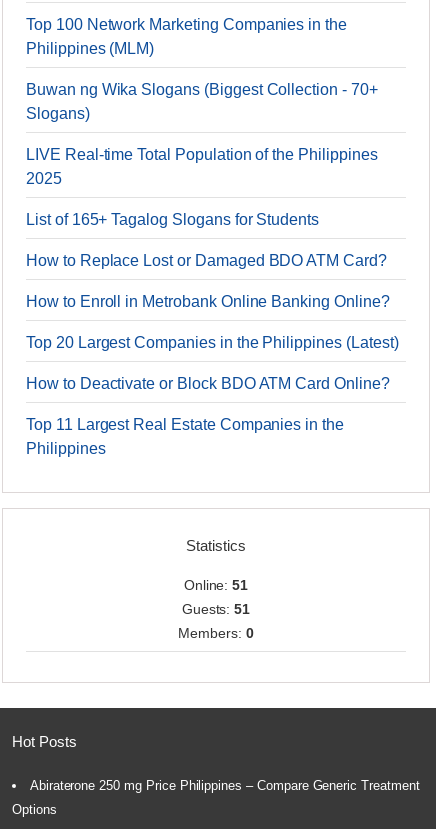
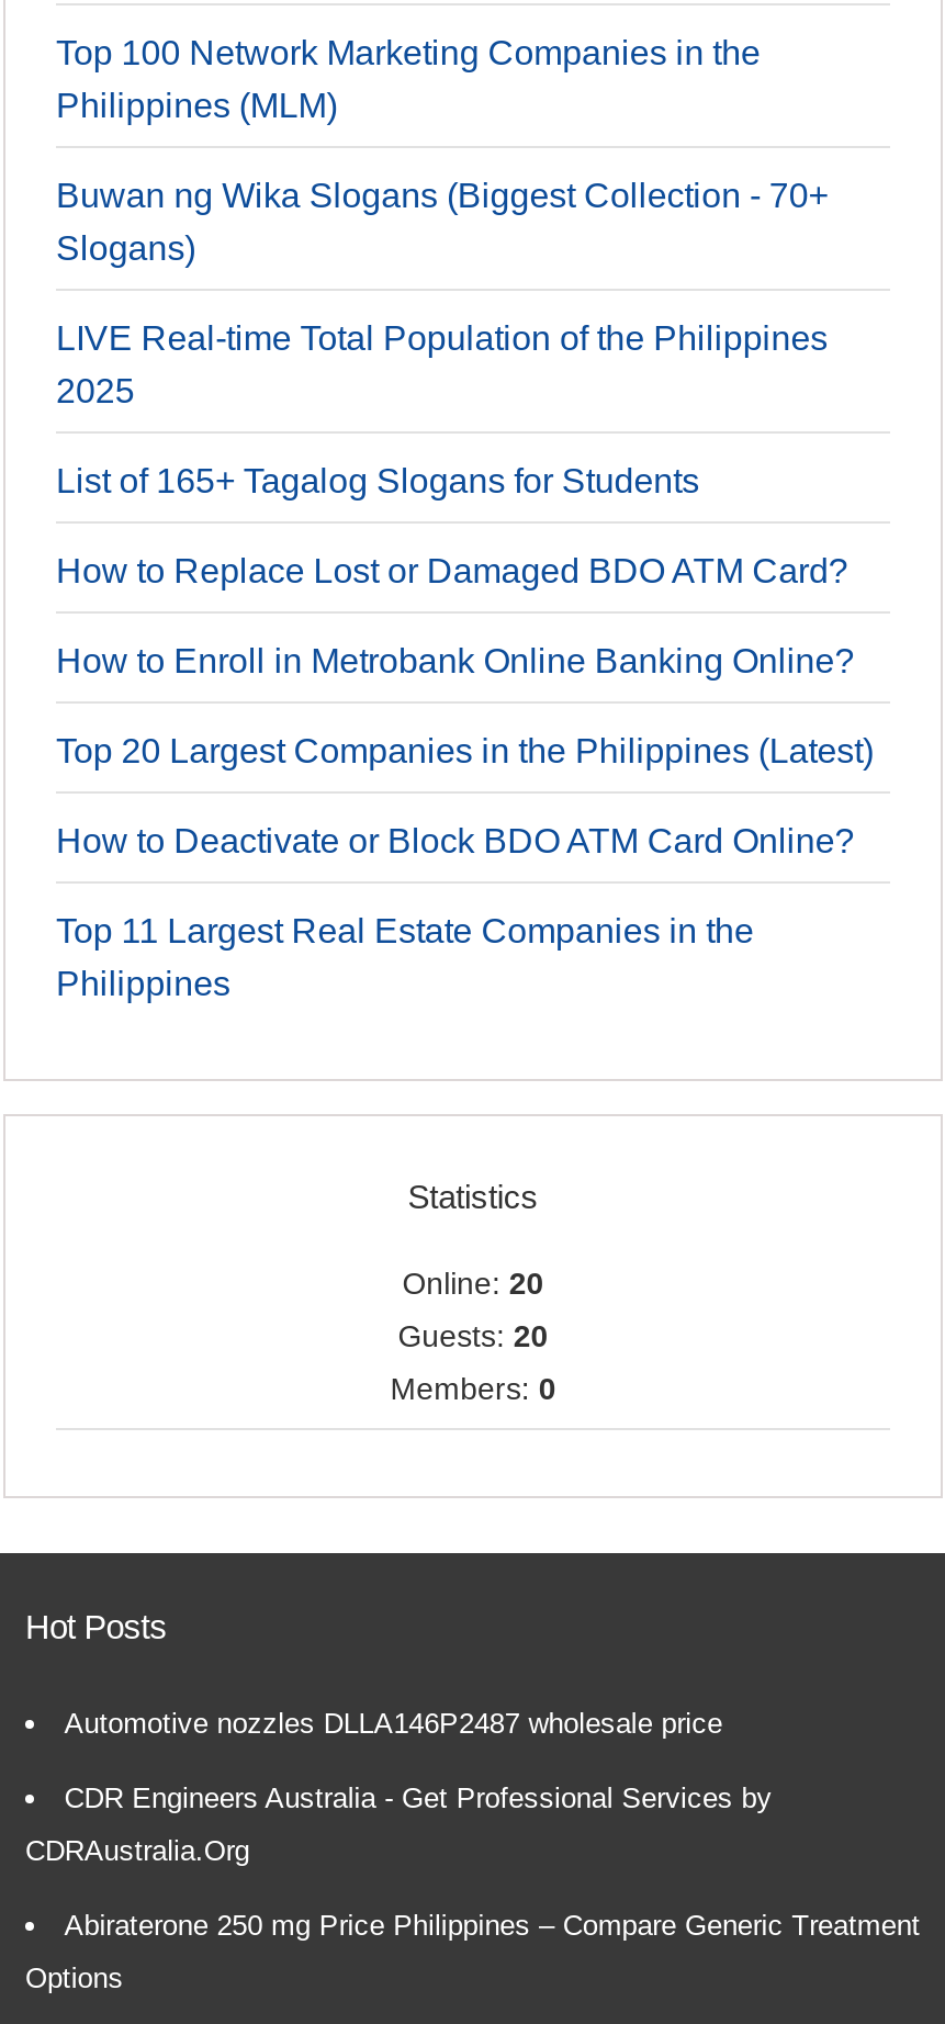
- Online: 51
+ Online: 20

- Guests: 51
+ Guests: 20

+ Automotive nozzles DLLA146P2487 wholesale price
+ CDR Engineers Australia - Get Professional Services by
+ CDRAustralia.Org
